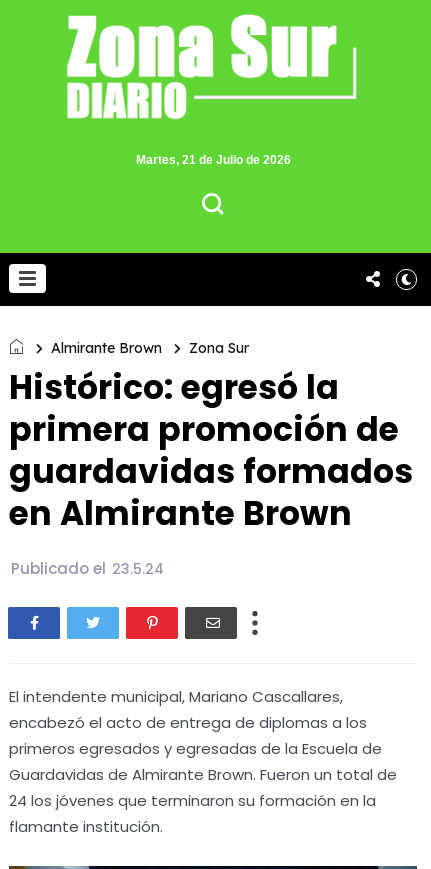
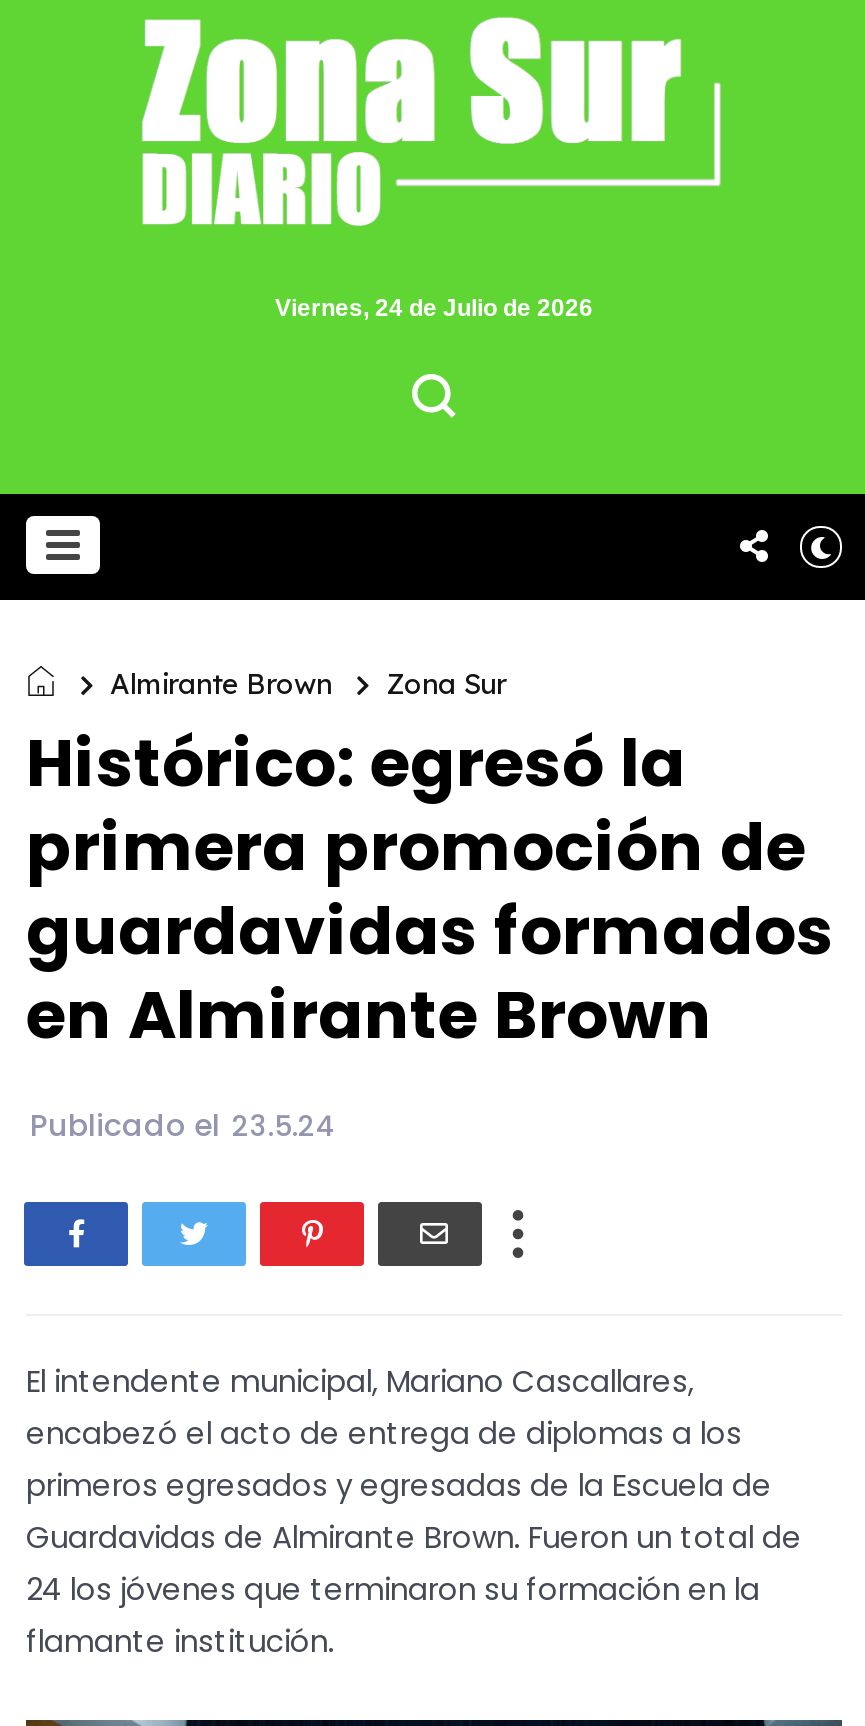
- Martes, 21 de Julio de 2026
+ Viernes, 24 de Julio de 2026
